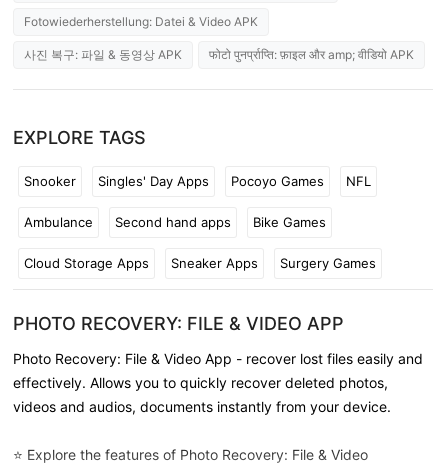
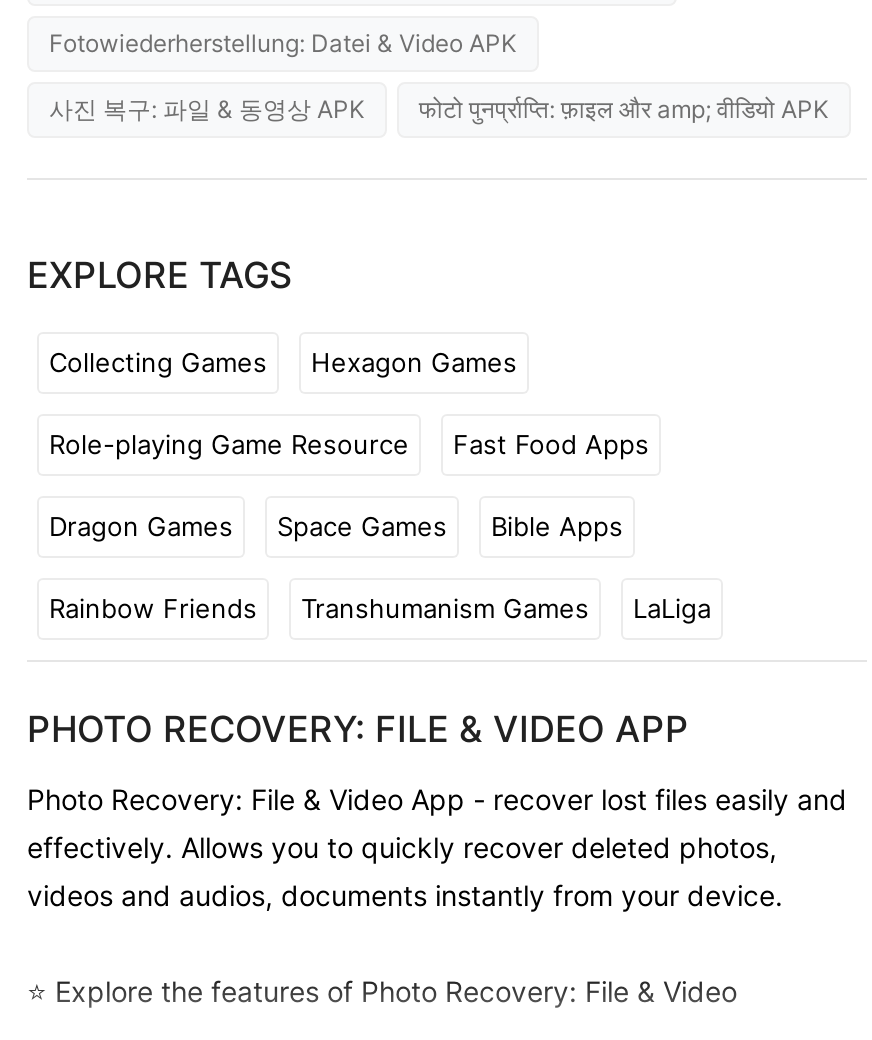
- Snooker
- Singles' Day Apps
- Pocoyo Games
- NFL
- Ambulance
- Second hand apps
- Bike Games
- Cloud Storage Apps
- Sneaker Apps
- Surgery Games
+ Collecting Games
+ Hexagon Games
+ Role-playing Game Resource
+ Fast Food Apps
+ Dragon Games
+ Space Games
+ Bible Apps
+ Rainbow Friends
+ Transhumanism Games
+ LaLiga
